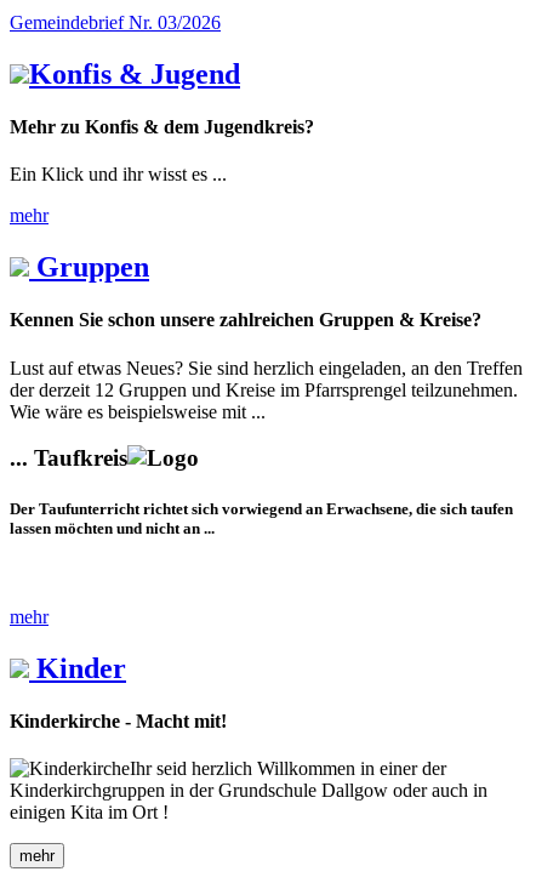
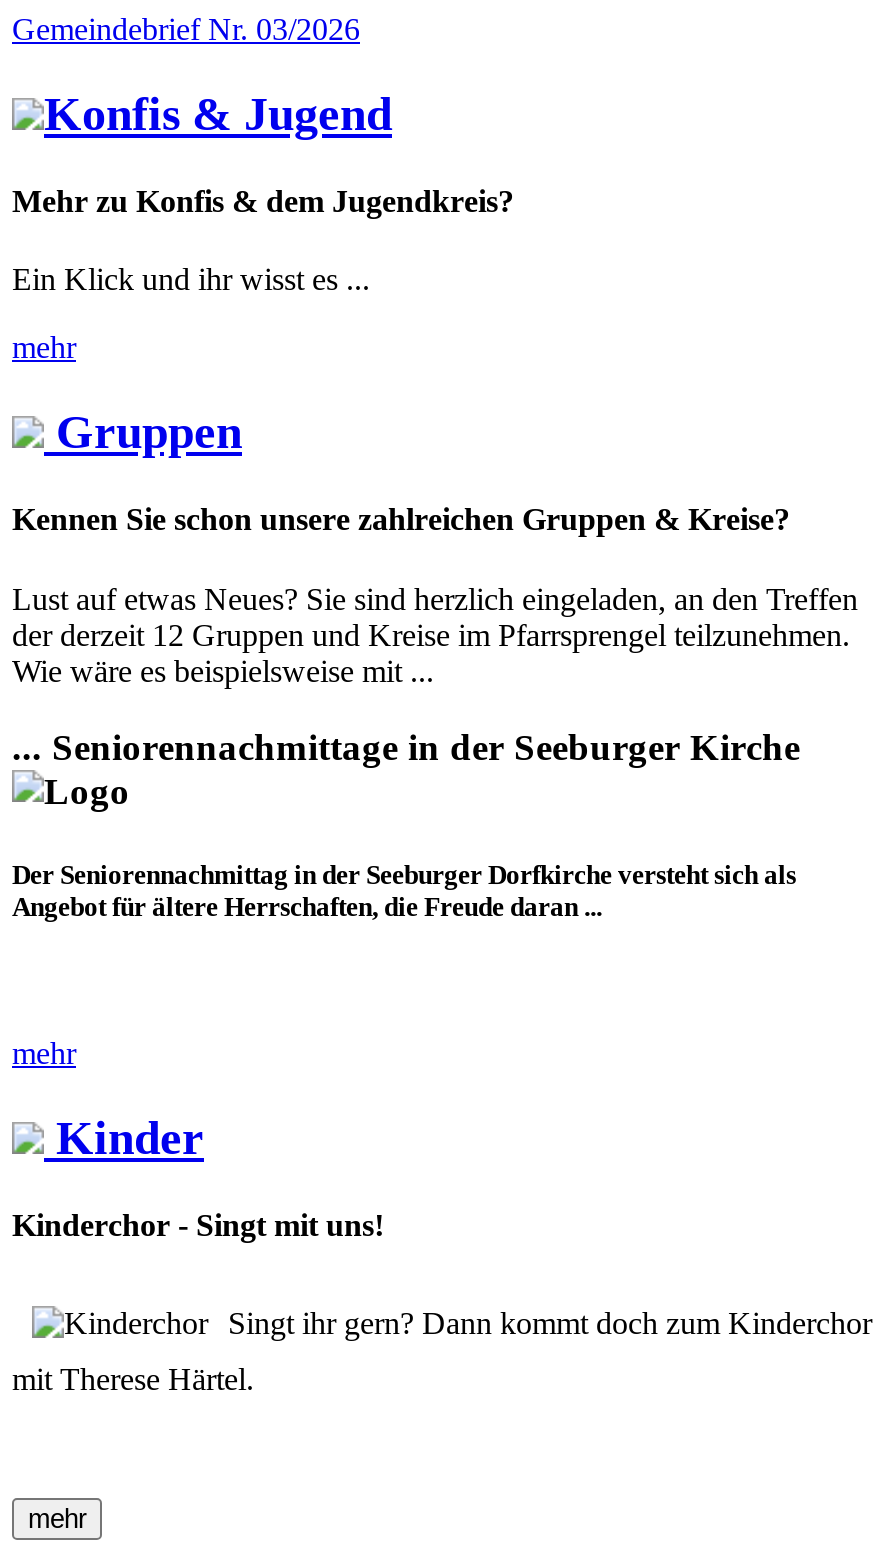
- ... Taufkreis
+ ... Seniorennachmittage in der Seeburger Kirche

- Der Taufunterricht richtet sich vorwiegend an Erwachsene, die sich taufen
- lassen möchten und nicht an ...
+ Der Seniorennachmittag in der Seeburger Dorfkirche versteht sich als
+ Angebot für ältere Herrschaften, die Freude daran ...

- Kinderkirche - Macht mit!
- Ihr seid herzlich Willkommen in einer der
- Kinderkirchgruppen in der Grundschule Dallgow oder auch in
- einigen Kita im Ort !
+ Kinderchor - Singt mit uns!
+ Singt ihr gern? Dann kommt doch zum Kinderchor
+ mit Therese Härtel.
